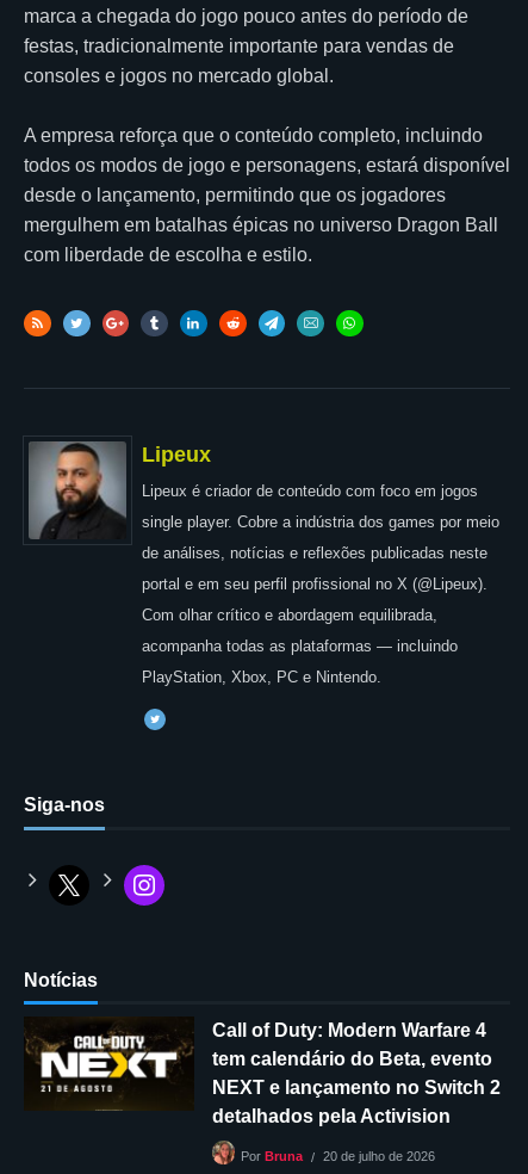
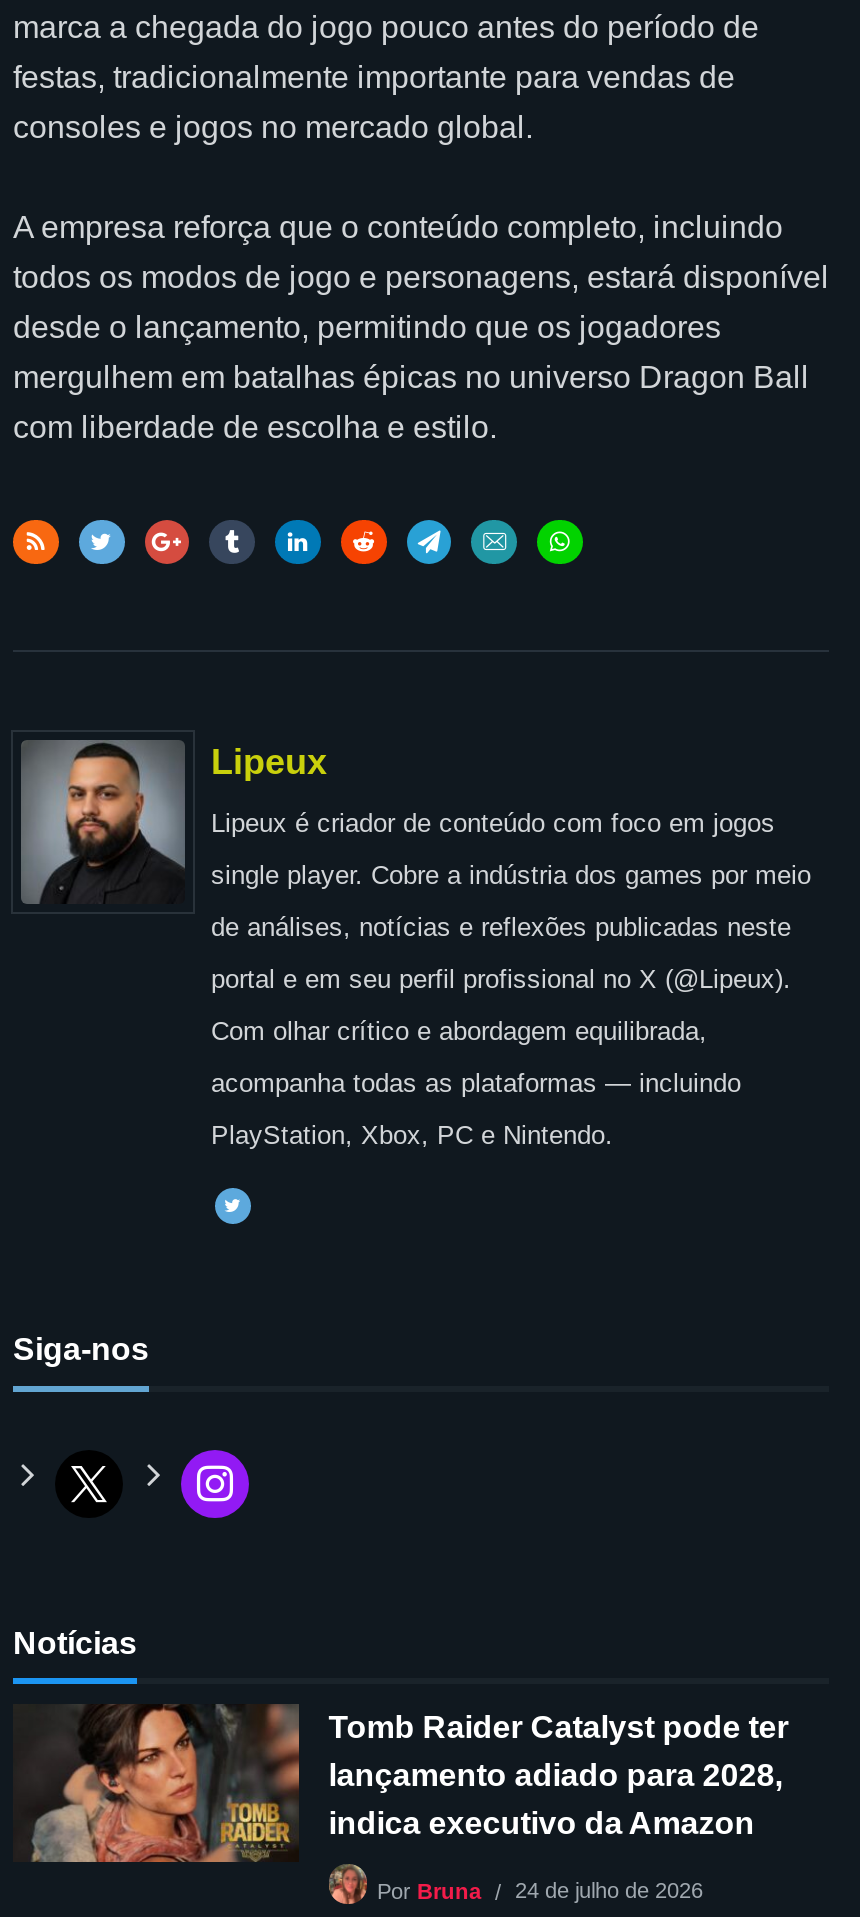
- [image]
- Call of Duty: Modern Warfare 4
- tem calendário do Beta, evento
- NEXT e lançamento no Switch 2
- detalhados pela Activision
+ [image]
+ Tomb Raider Catalyst pode ter
+ lançamento adiado para 2028,
+ indica executivo da Amazon

- Por Bruna 20 de julho de 2026
+ Por Bruna 24 de julho de 2026
